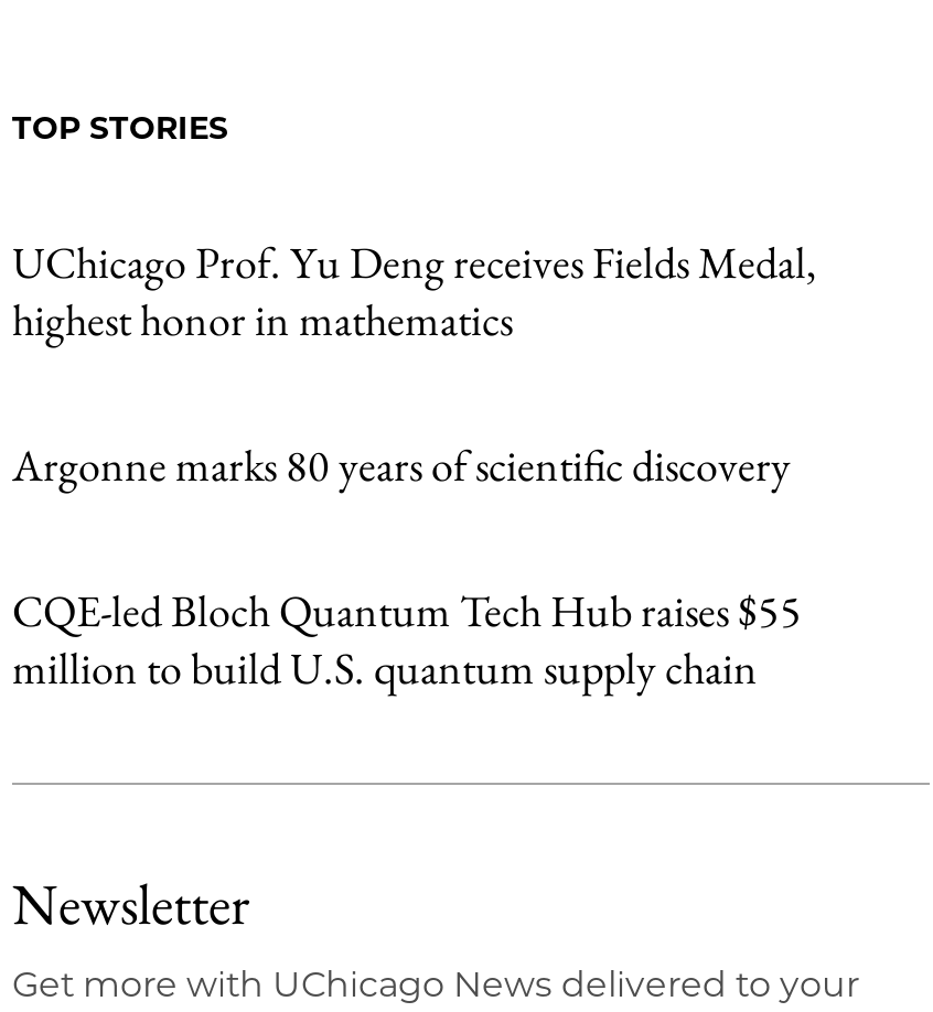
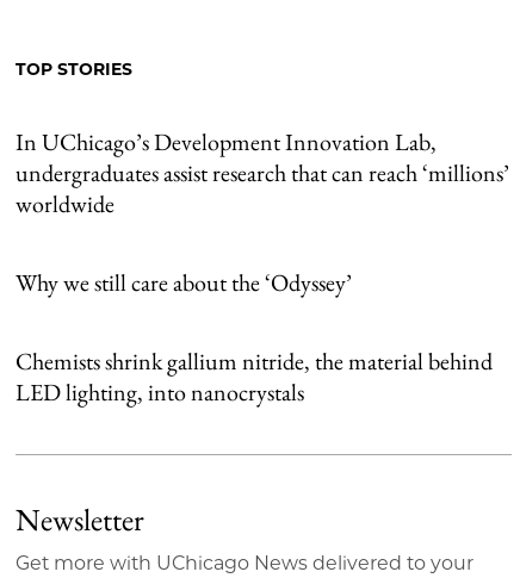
- UChicago Prof. Yu Deng receives Fields Medal,
- highest honor in mathematics
+ In UChicago’s Development Innovation Lab,
+ undergraduates assist research that can reach ‘millions’
+ worldwide

- Argonne marks 80 years of scientific discovery
+ Why we still care about the ‘Odyssey’

- CQE-led Bloch Quantum Tech Hub raises $55
- million to build U.S. quantum supply chain
+ Chemists shrink gallium nitride, the material behind
+ LED lighting, into nanocrystals
